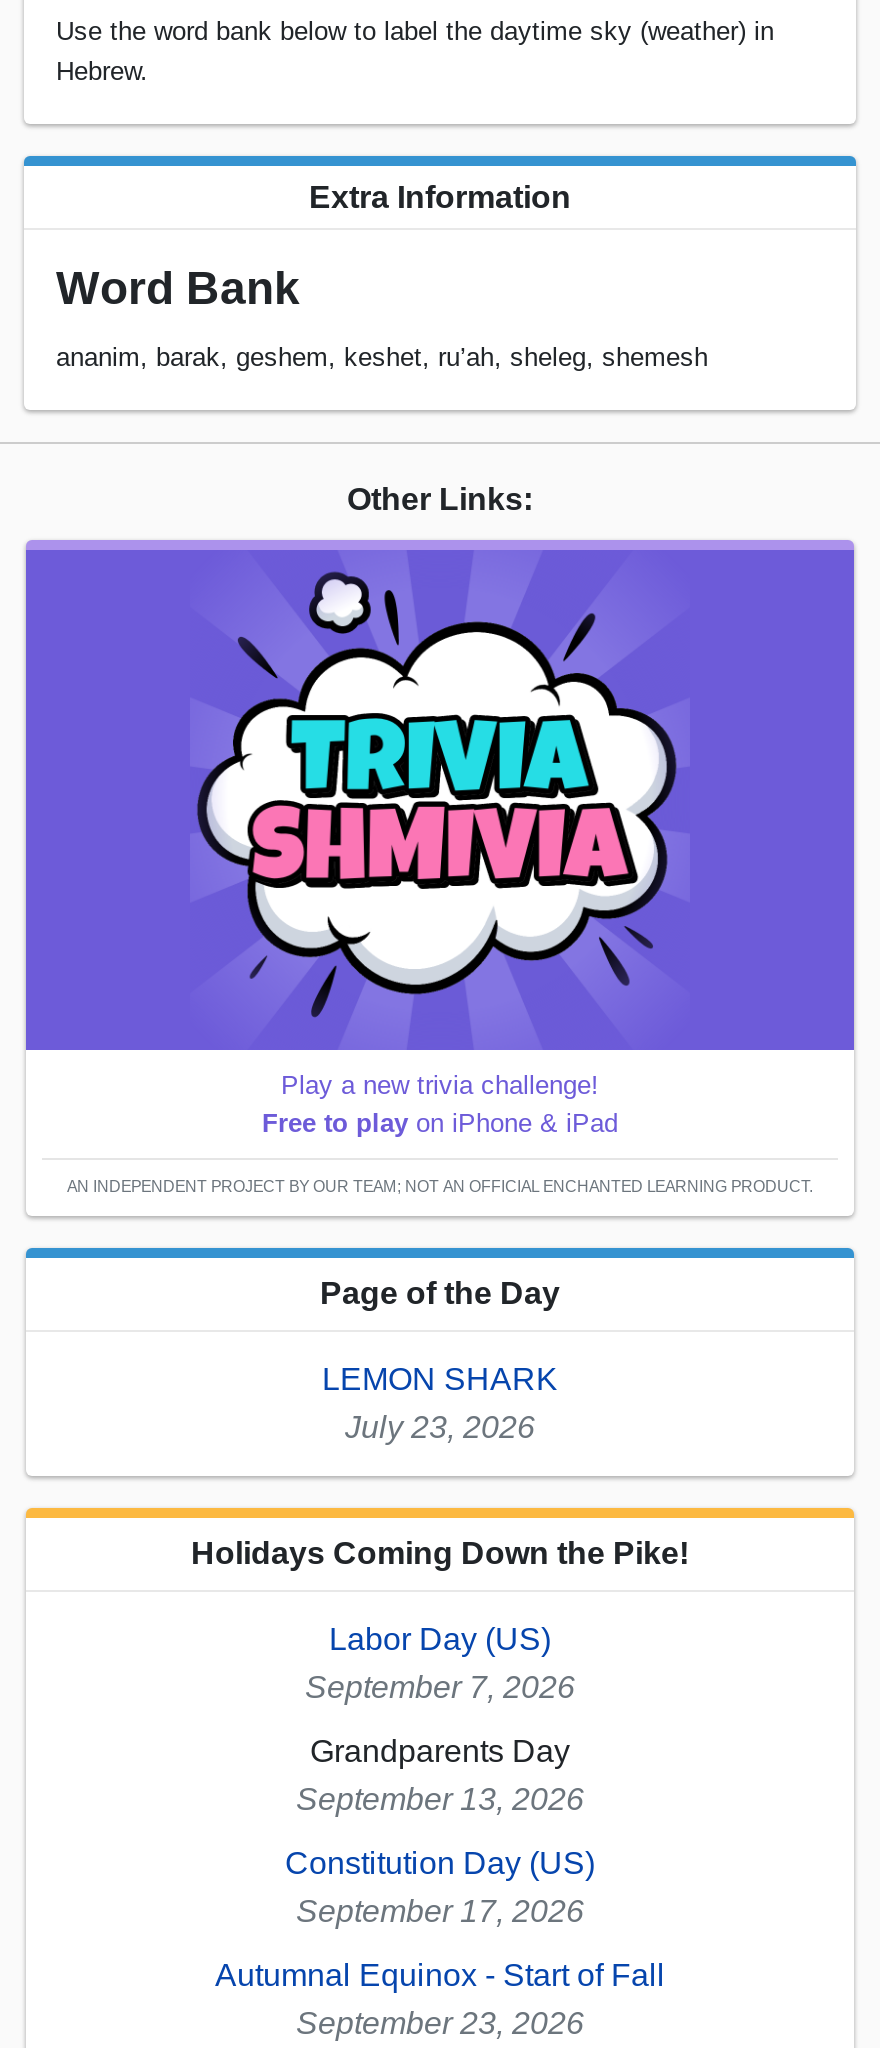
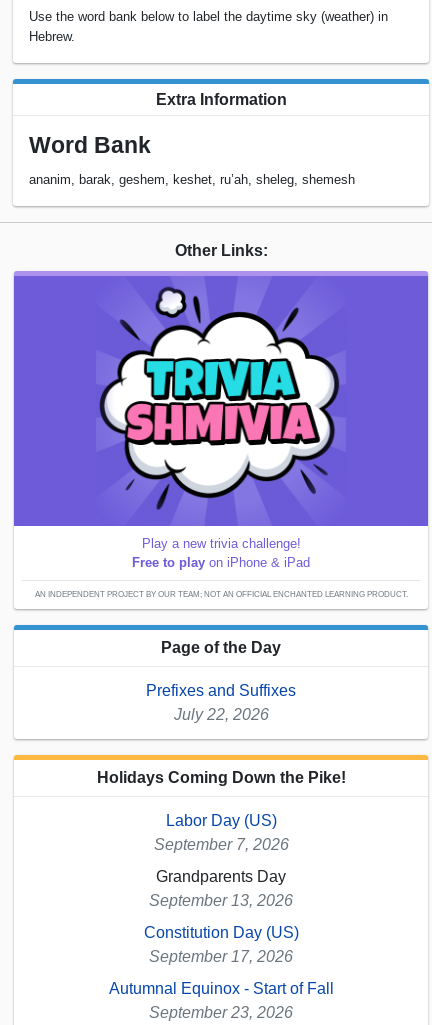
- LEMON SHARK
- July 23, 2026
+ Prefixes and Suffixes
+ July 22, 2026
